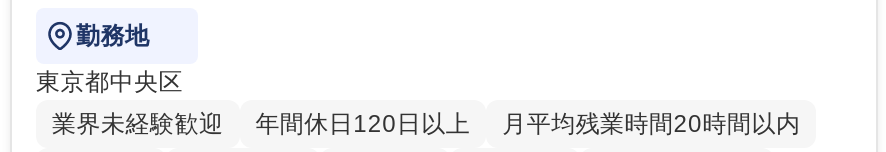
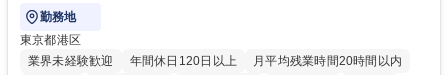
- 東京都中央区
+ 東京都港区
